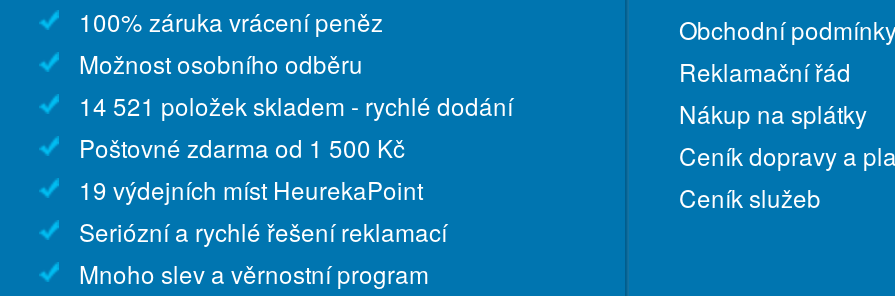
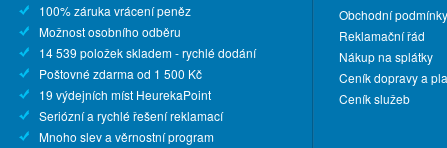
- 14 521 položek skladem - rychlé dodání
+ 14 539 položek skladem - rychlé dodání
